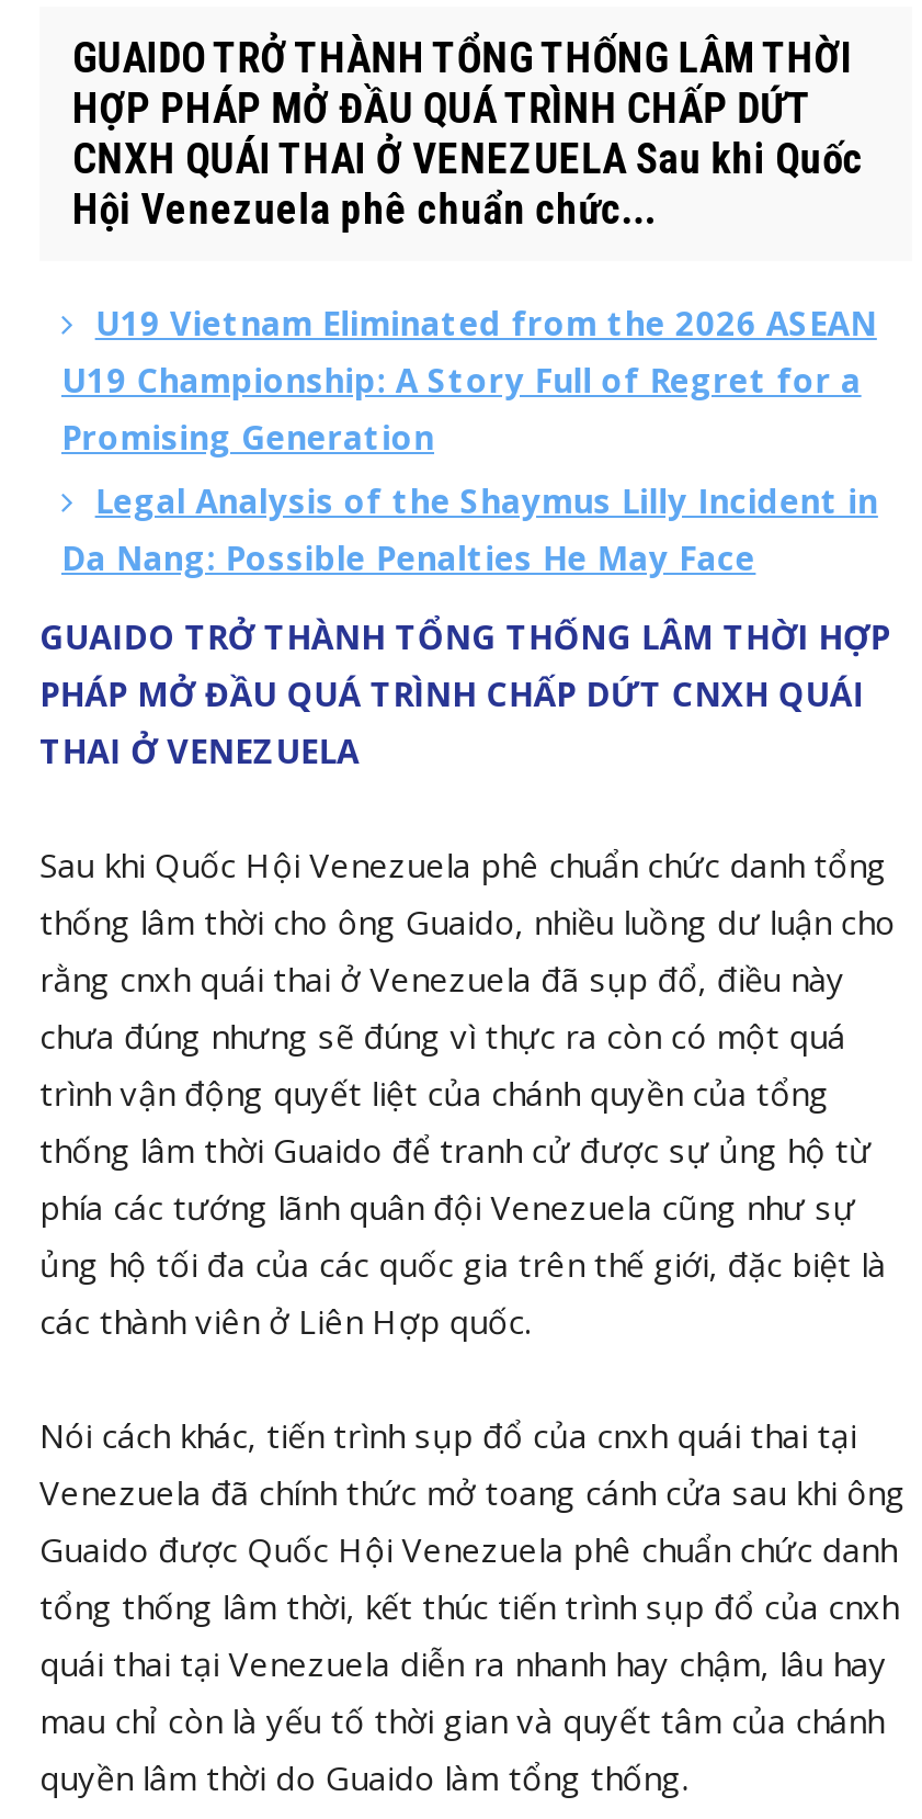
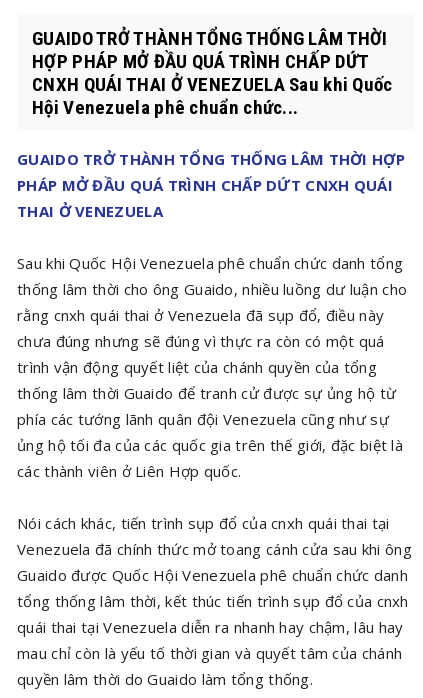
- U19 Vietnam Eliminated from the 2026 ASEAN
- U19 Championship: A Story Full of Regret for a
- Promising Generation
- Legal Analysis of the Shaymus Lilly Incident in
- Da Nang: Possible Penalties He May Face
